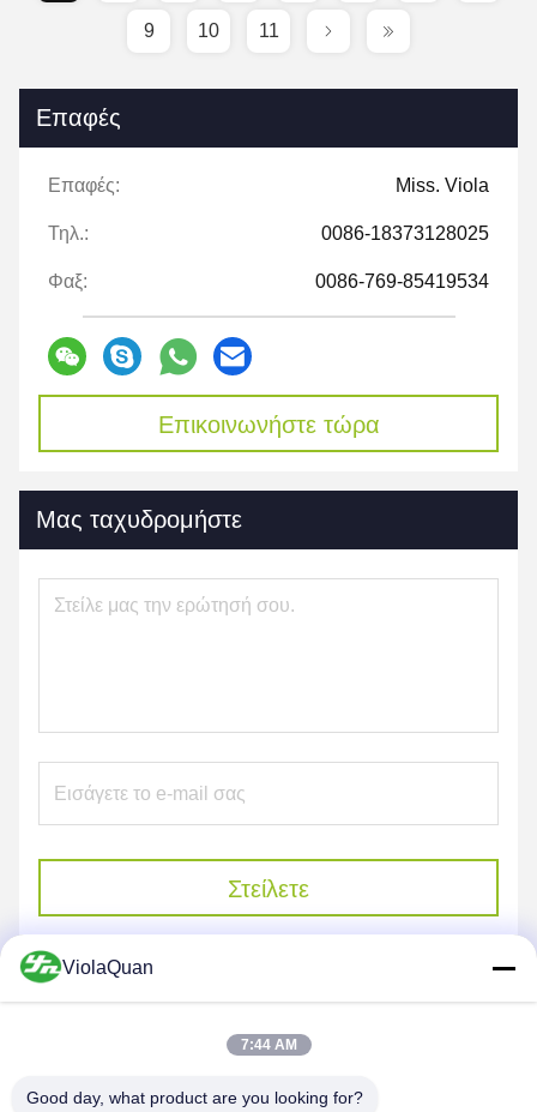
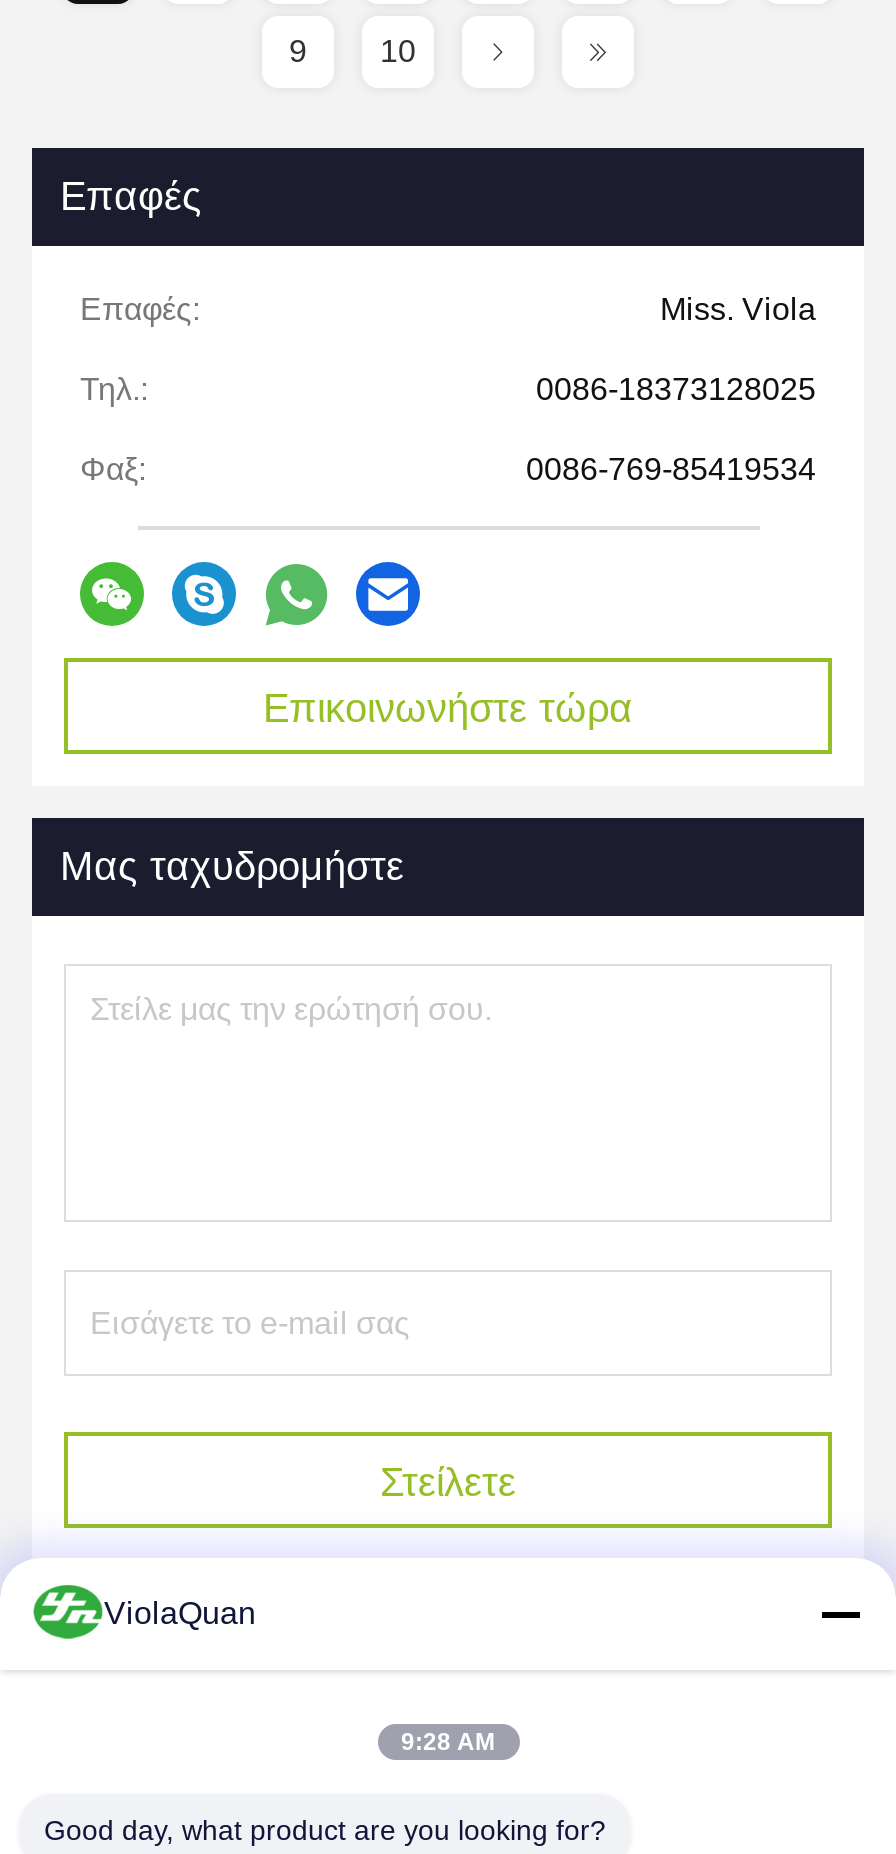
- 11

- 7:44 AM
+ 9:28 AM
